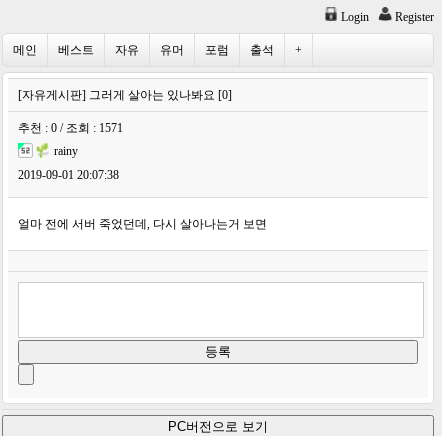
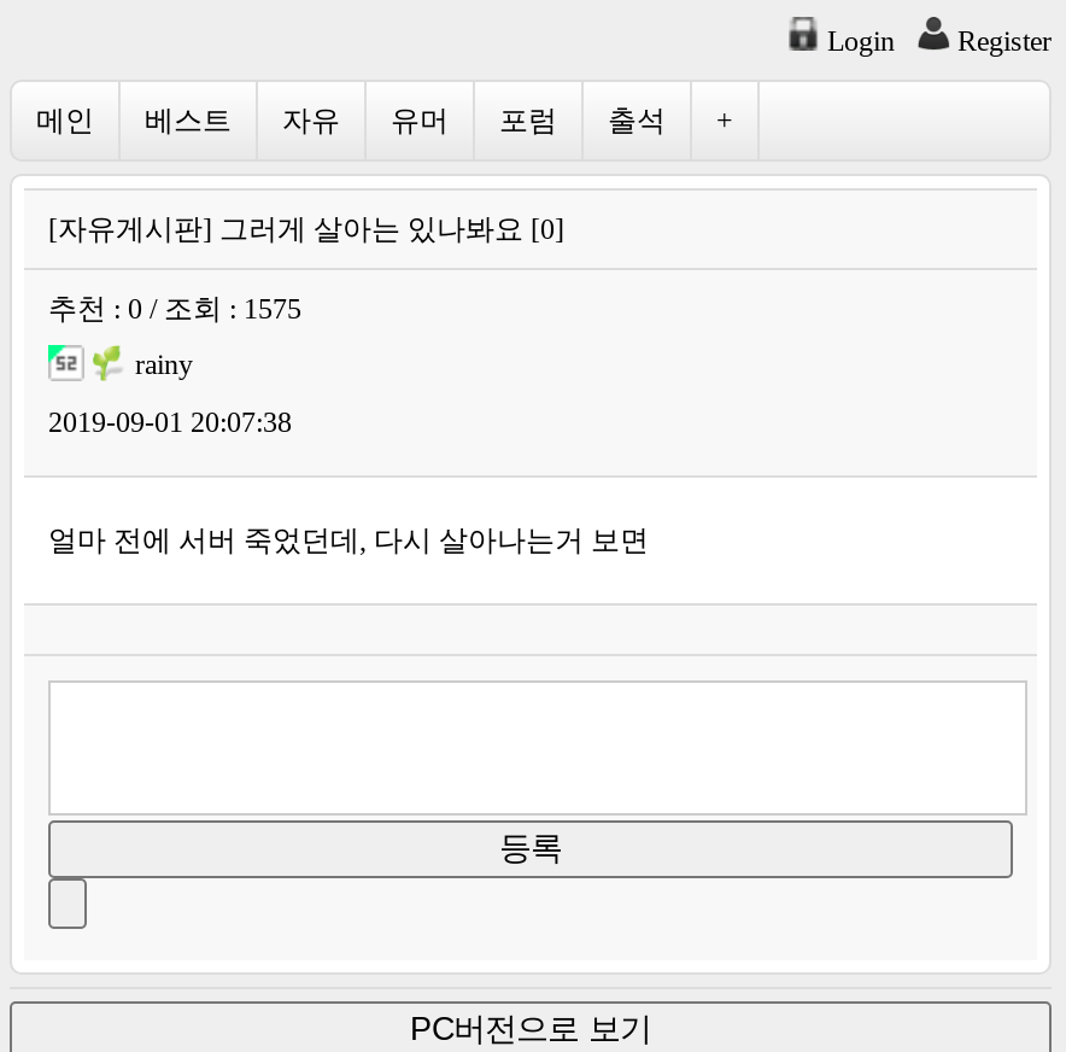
- 추천 : 0 / 조회 : 1571
+ 추천 : 0 / 조회 : 1575
